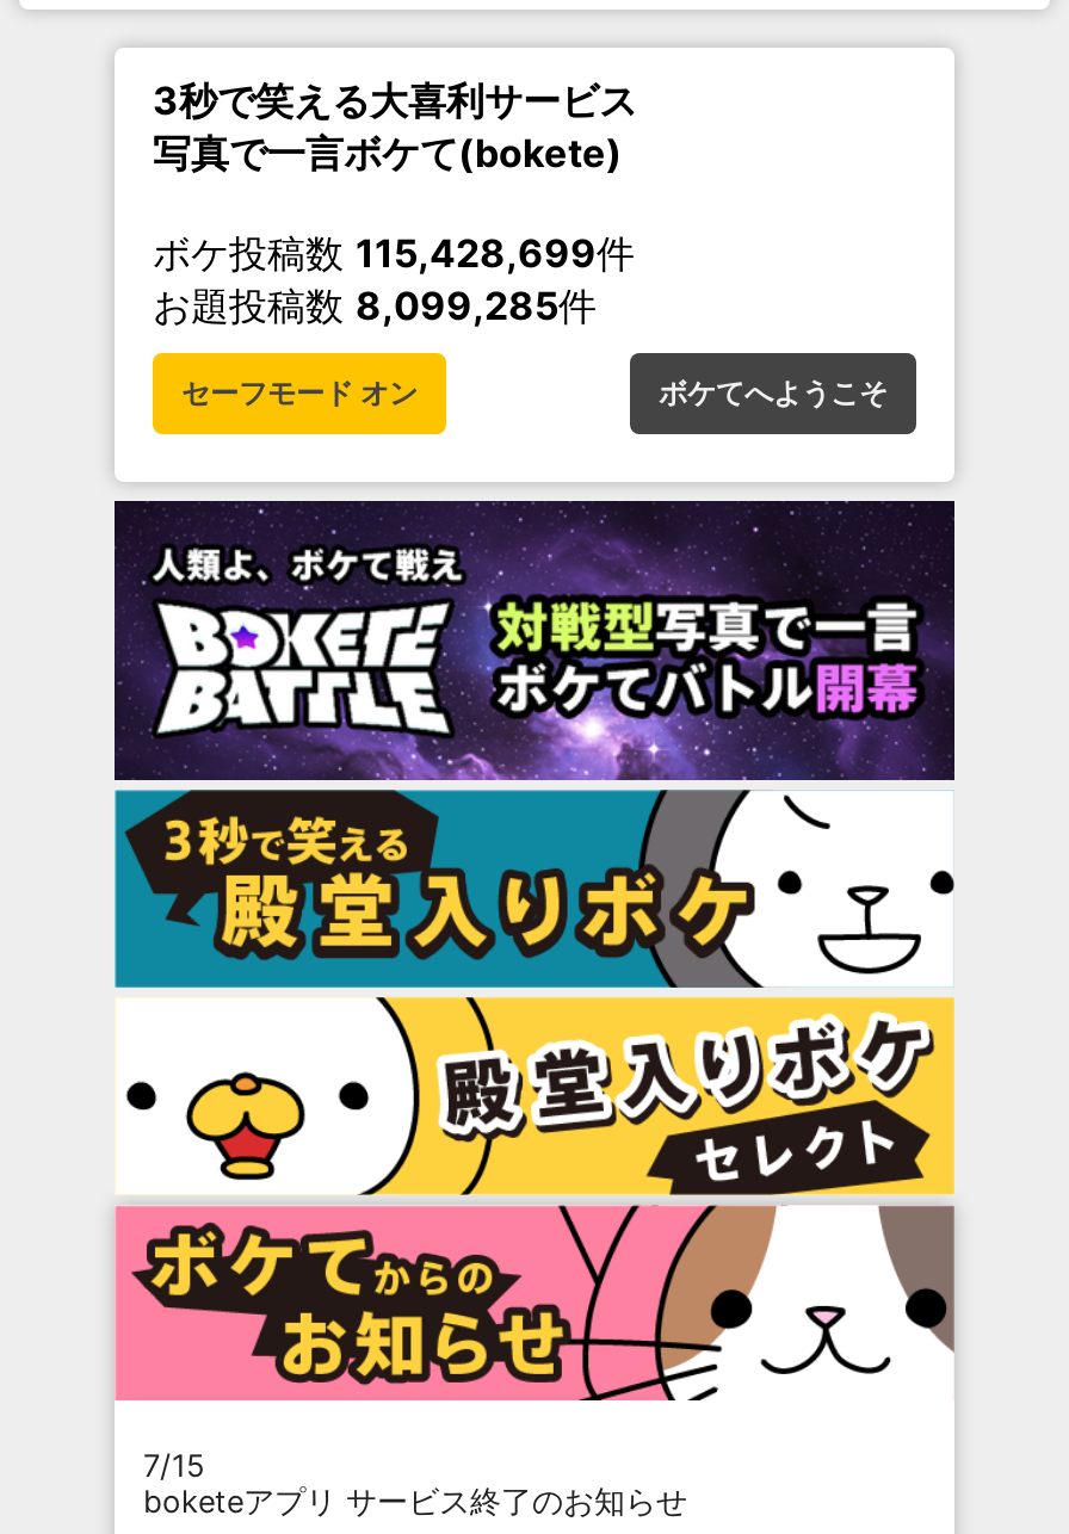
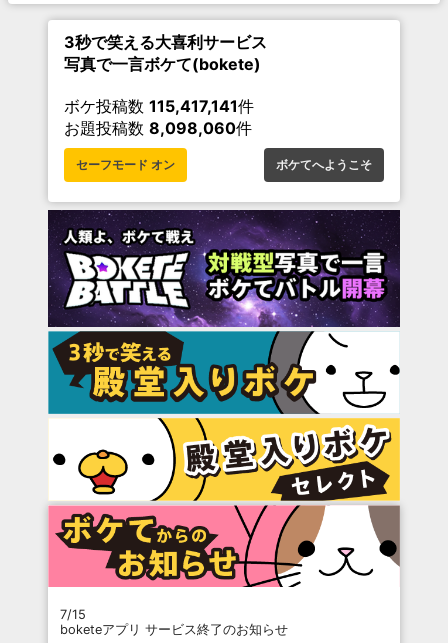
- ボケ投稿数115,428,699件
+ ボケ投稿数115,417,141件

- お題投稿数8,099,285件
+ お題投稿数8,098,060件
